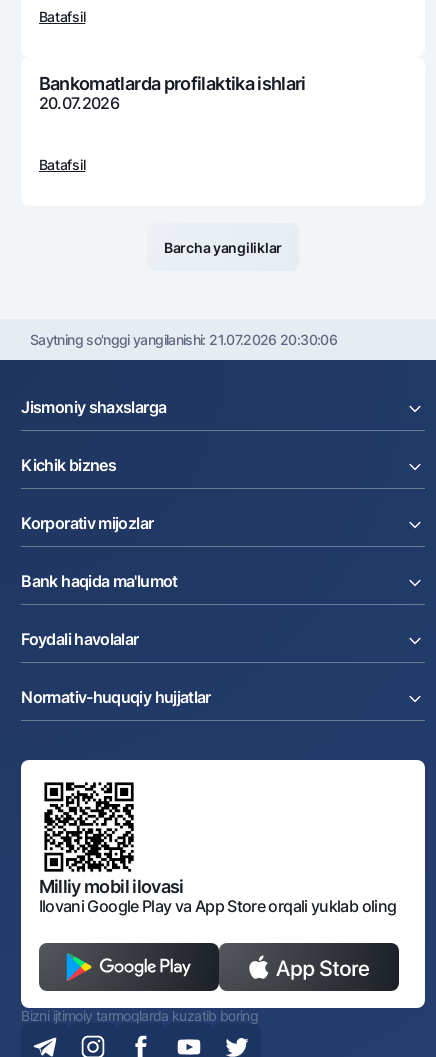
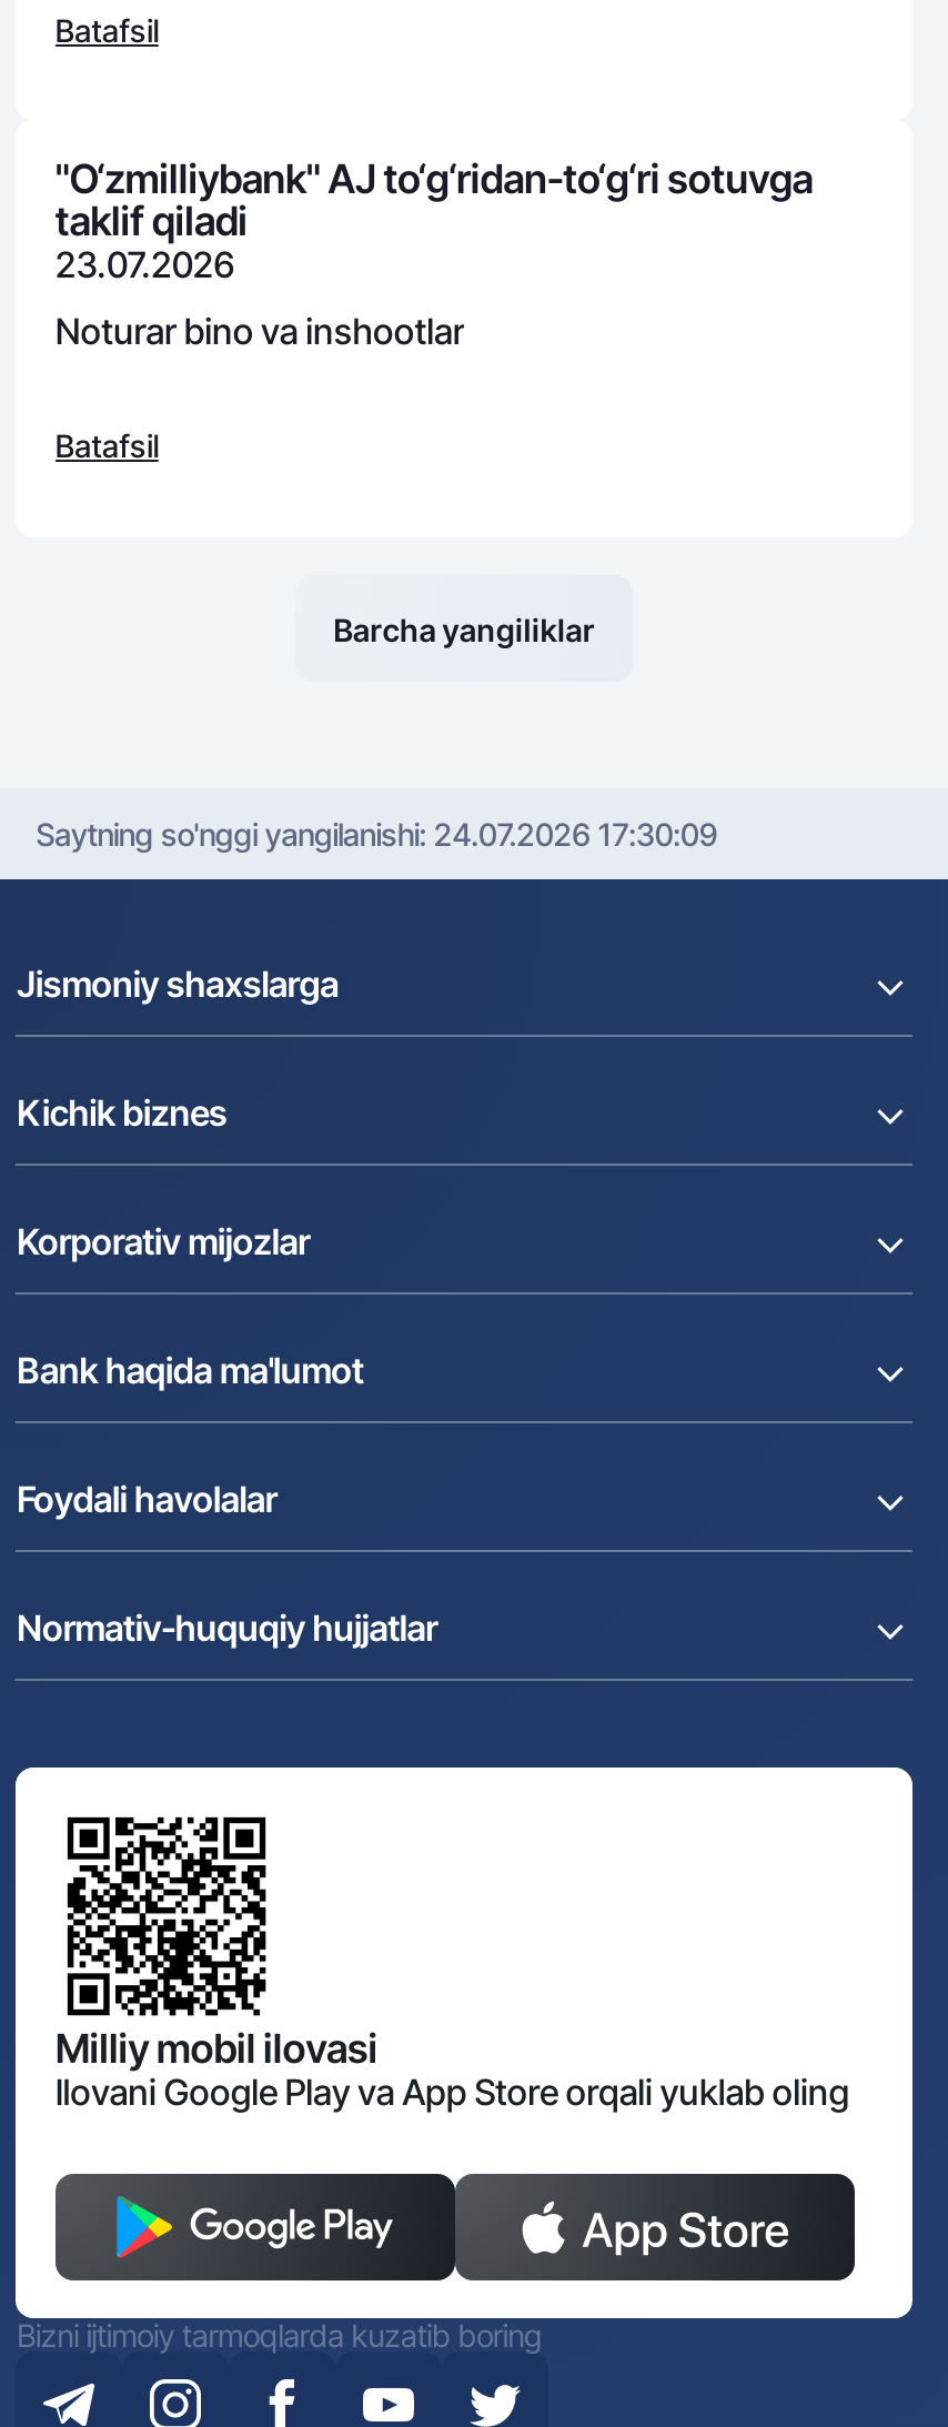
- Bankomatlarda profilaktika ishlari
- 20.07.2026
+ "O‘zmilliybank" AJ to‘g‘ridan-to‘g‘ri sotuvga
+ taklif qiladi
+ 23.07.2026
+ Noturar bino va inshootlar

- Saytning so'nggi yangilanishi: 21.07.2026 20:30:06
+ Saytning so'nggi yangilanishi: 24.07.2026 17:30:09
